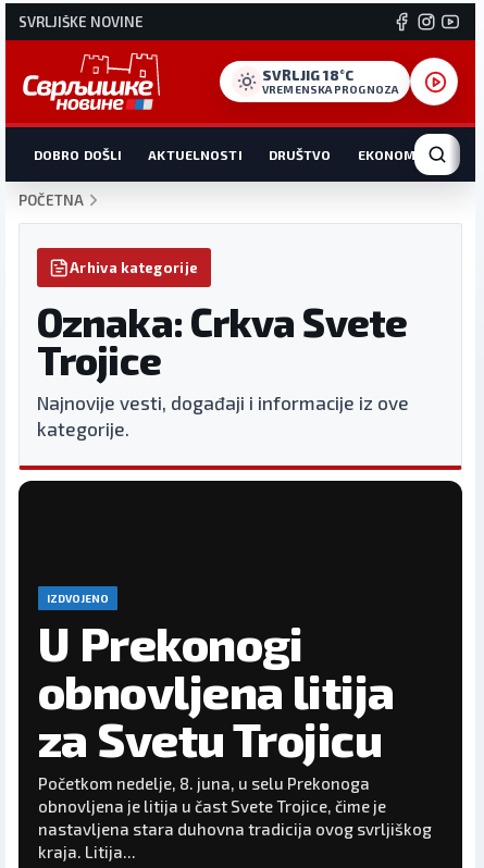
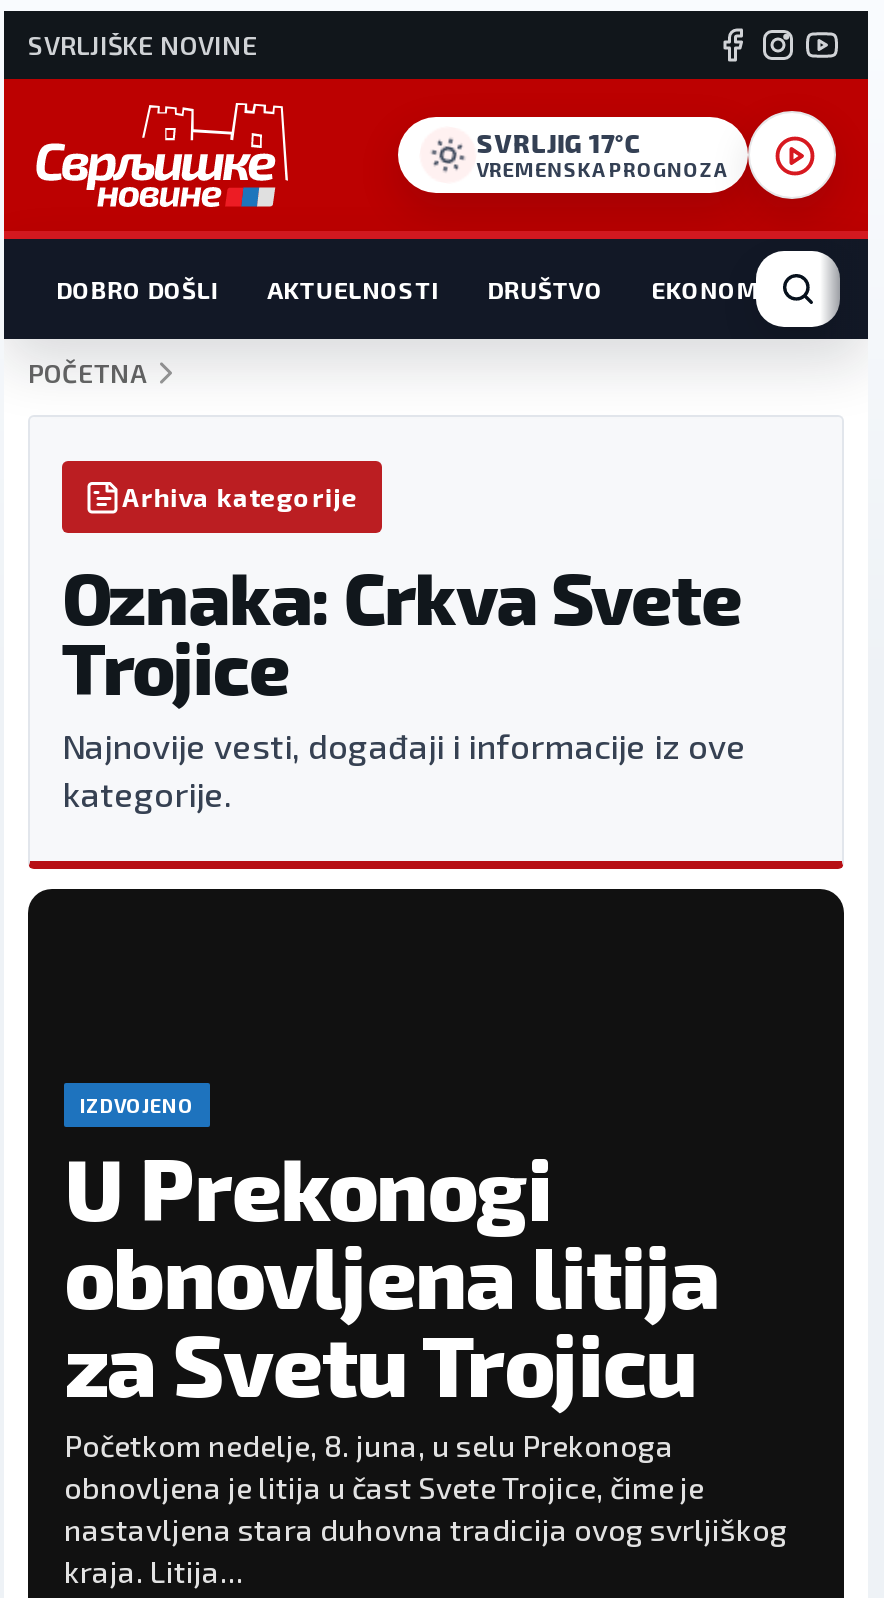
- SVRLJIG 18°C
+ SVRLJIG 17°C
